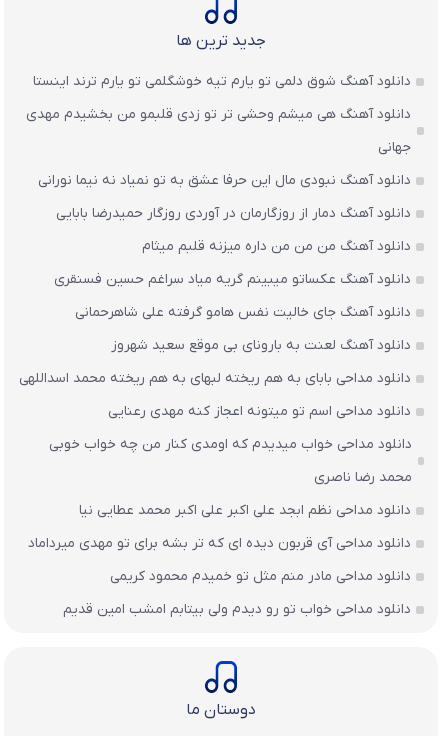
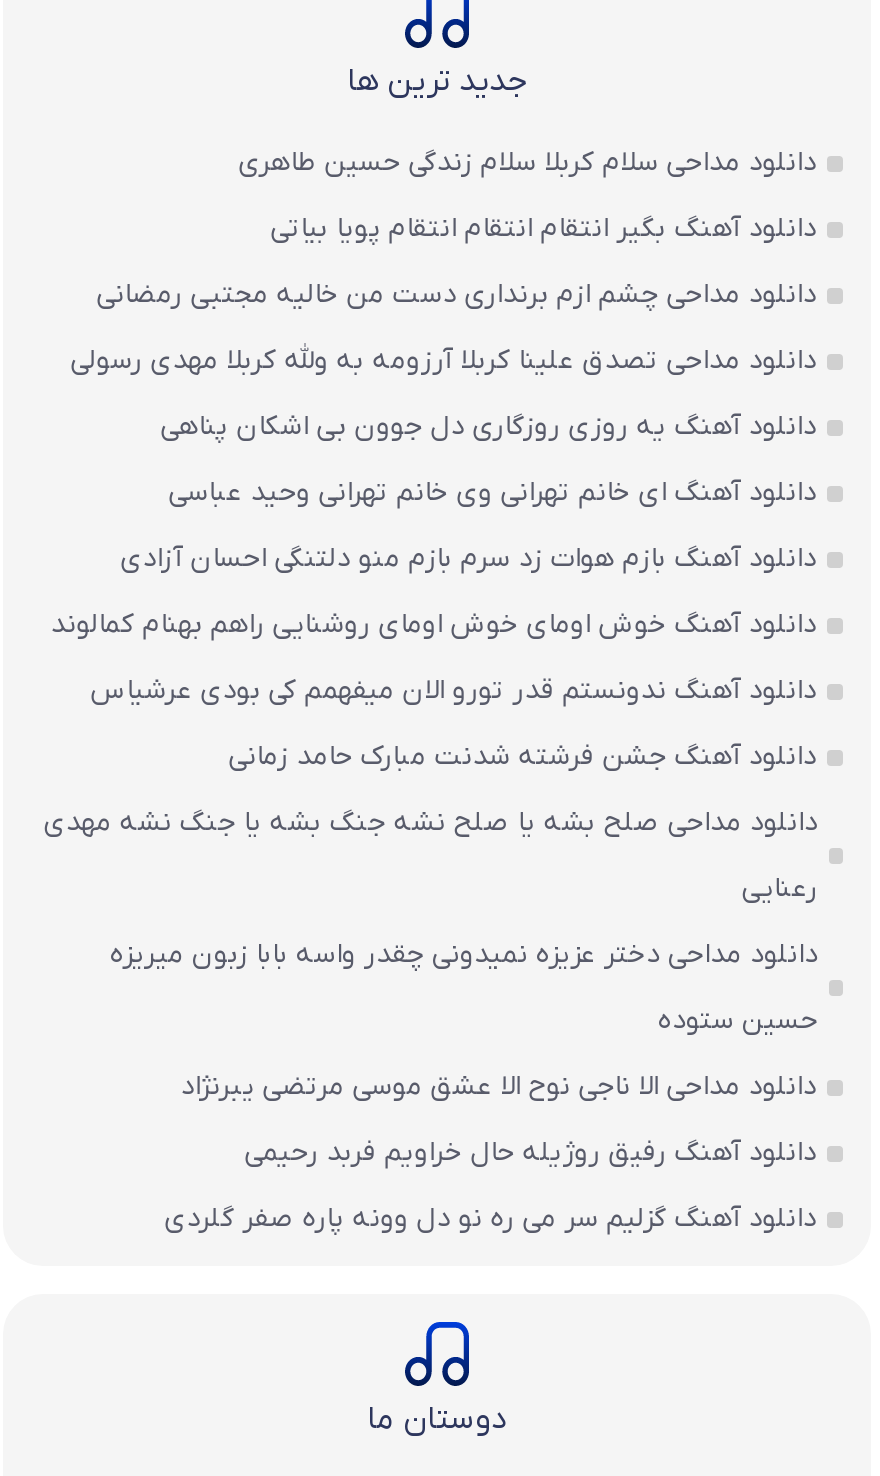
- دانلود آهنگ شوق دلمی تو یارم تیه خوشگلمی تو یارم ترند اینستا
+ دانلود مداحی سلام کربلا سلام زندگی حسین طاهری

- دانلود آهنگ هی میشم وحشی تر تو زدی قلبمو من بخشیدم مهدی
+ دانلود آهنگ بگیر انتقام انتقام انتقام پویا بیاتی

- جهانی
+ دانلود مداحی چشم ازم برنداری دست من خالیه مجتبی رمضانی

- دانلود آهنگ نبودی مال این حرفا عشق به تو نمیاد نه نیما نورانی
+ دانلود مداحی تصدق علینا کربلا آرزومه به ولله کربلا مهدی رسولی

- دانلود آهنگ دمار از روزگارمان در آوردی روزگار حمیدرضا بابایی
+ دانلود آهنگ یه روزی روزگاری دل جوون بی اشکان پناهی

- دانلود آهنگ من من من داره میزنه قلبم میثام
+ دانلود آهنگ ای خانم تهرانی وی خانم تهرانی وحید عباسی

- دانلود آهنگ عکساتو میبینم گریه میاد سراغم حسین فسنقری
+ دانلود آهنگ بازم هوات زد سرم بازم منو دلتنگی احسان آزادی

- دانلود آهنگ جای خالیت نفس هامو گرفته علی شاهرحمانی
+ دانلود آهنگ خوش اومای خوش اومای روشنایی راهم بهنام کمالوند

- دانلود آهنگ لعنت به بارونای بی‌ موقع سعید شهروز
+ دانلود آهنگ ندونستم قدر تورو الان میفهمم کی بودی عرشیاس

- دانلود مداحی بابای به هم ریخته لبهای به هم ریخته محمد اسداللهی
+ دانلود آهنگ جشن فرشته شدنت مبارک حامد زمانی

- دانلود مداحی اسم تو میتونه اعجاز کنه مهدی رعنایی
+ دانلود مداحی صلح بشه یا صلح نشه جنگ بشه یا جنگ نشه مهدی

- دانلود مداحی خواب میدیدم که اومدی کنار من چه خواب خوبی
+ رعنایی

- محمد رضا ناصری
+ دانلود مداحی دختر عزیزه نمیدونی چقدر واسه بابا زبون میریزه

- دانلود مداحی نظم ابجد علی اکبر علی اکبر محمد عطایی نیا
+ حسین ستوده

- دانلود مداحی آی قربون دیده ای که تر بشه برای تو مهدی میرداماد
+ دانلود مداحی الا ناجی نوح الا عشق موسی مرتضی یبرنژاد

- دانلود مداحی مادر منم مثل تو خمیدم محمود کریمی
+ دانلود آهنگ رفیق روژیله حال خراویم فربد رحیمی

- دانلود مداحی خواب تو رو دیدم ولی بیتابم امشب امین قدیم
+ دانلود آهنگ گزلیم سر می ره نو دل وونه پاره صفر گلردی
